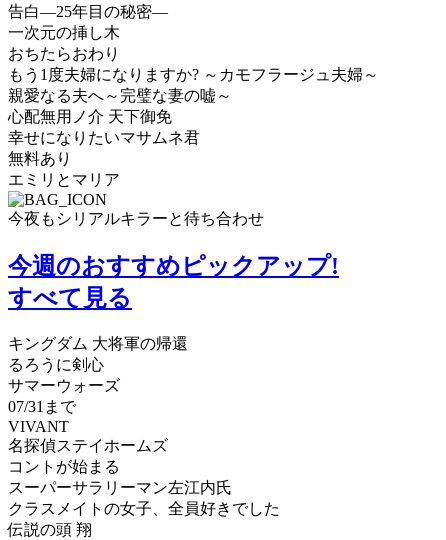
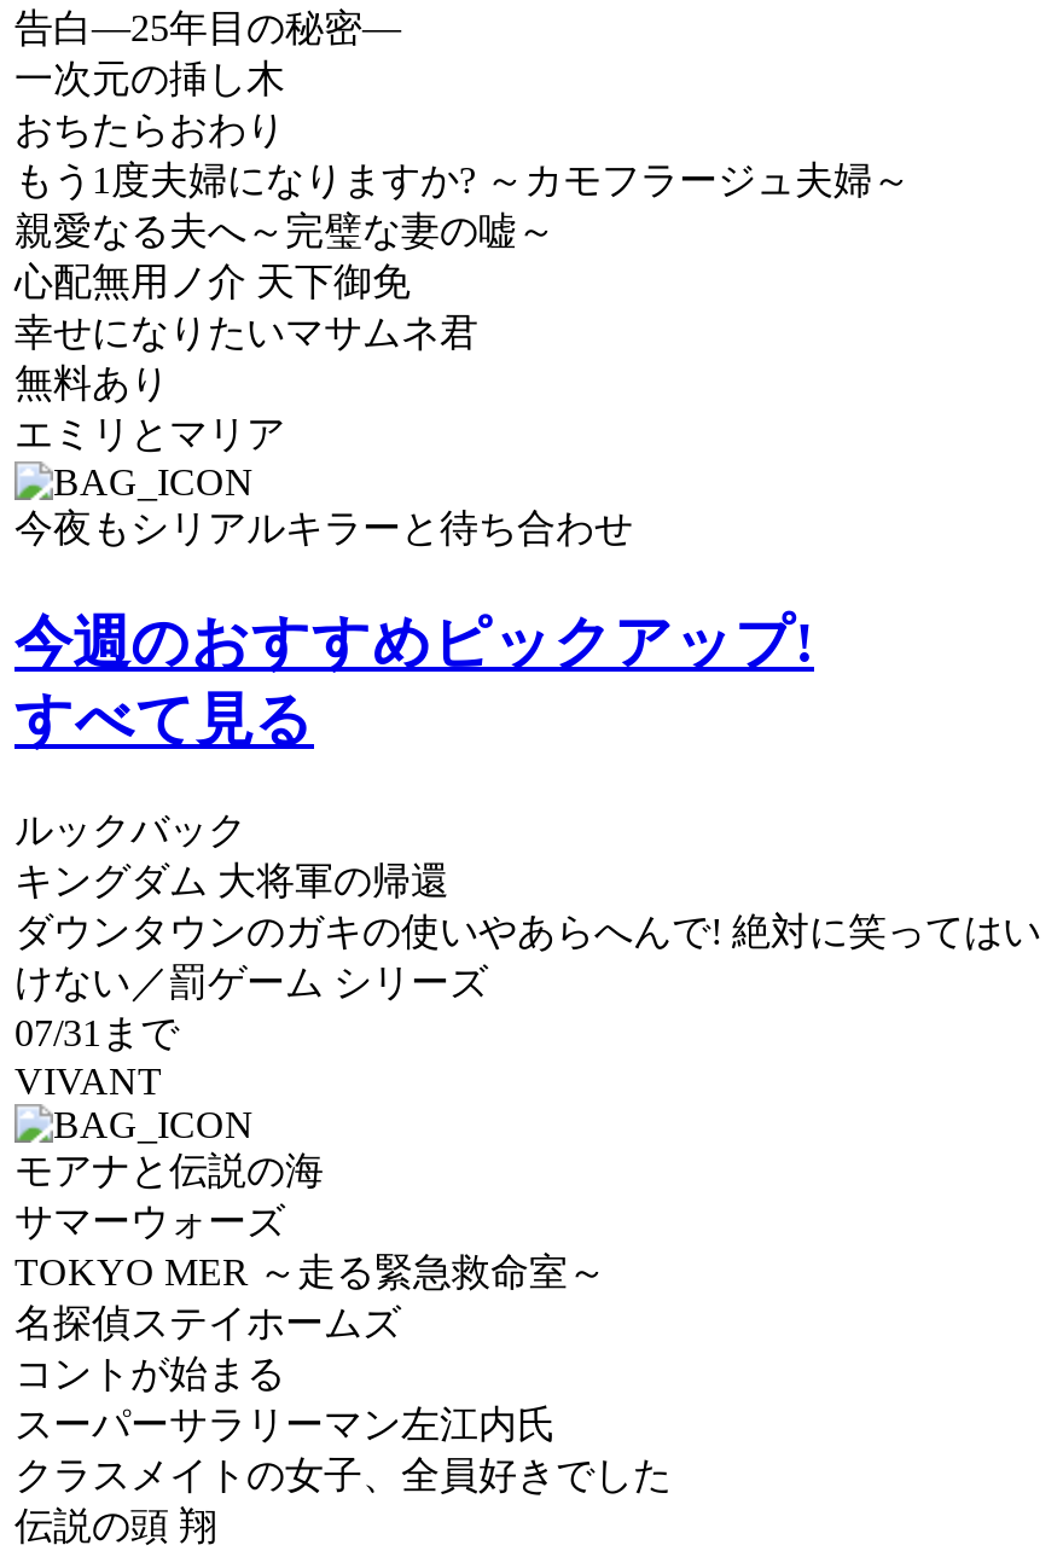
+ ルックバック

- るろうに剣心
+ ダウンタウンのガキの使いやあらへんで! 絶対に笑ってはい
+ けない／罰ゲーム シリーズ

moved down: サマーウォーズ

+ モアナと伝説の海
+ TOKYO MER ～走る緊急救命室～
